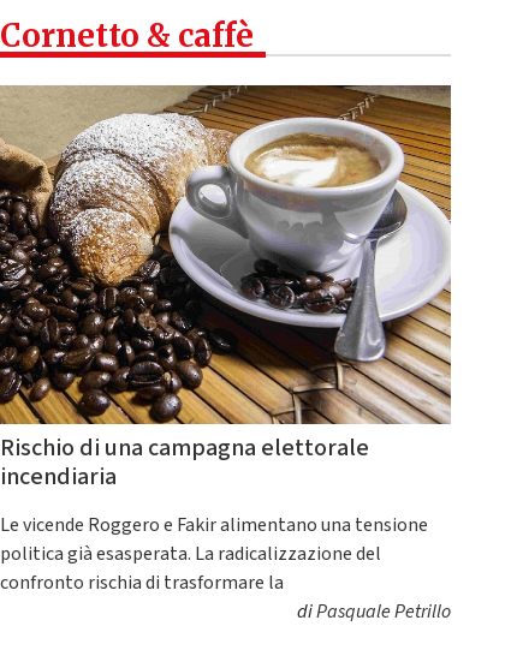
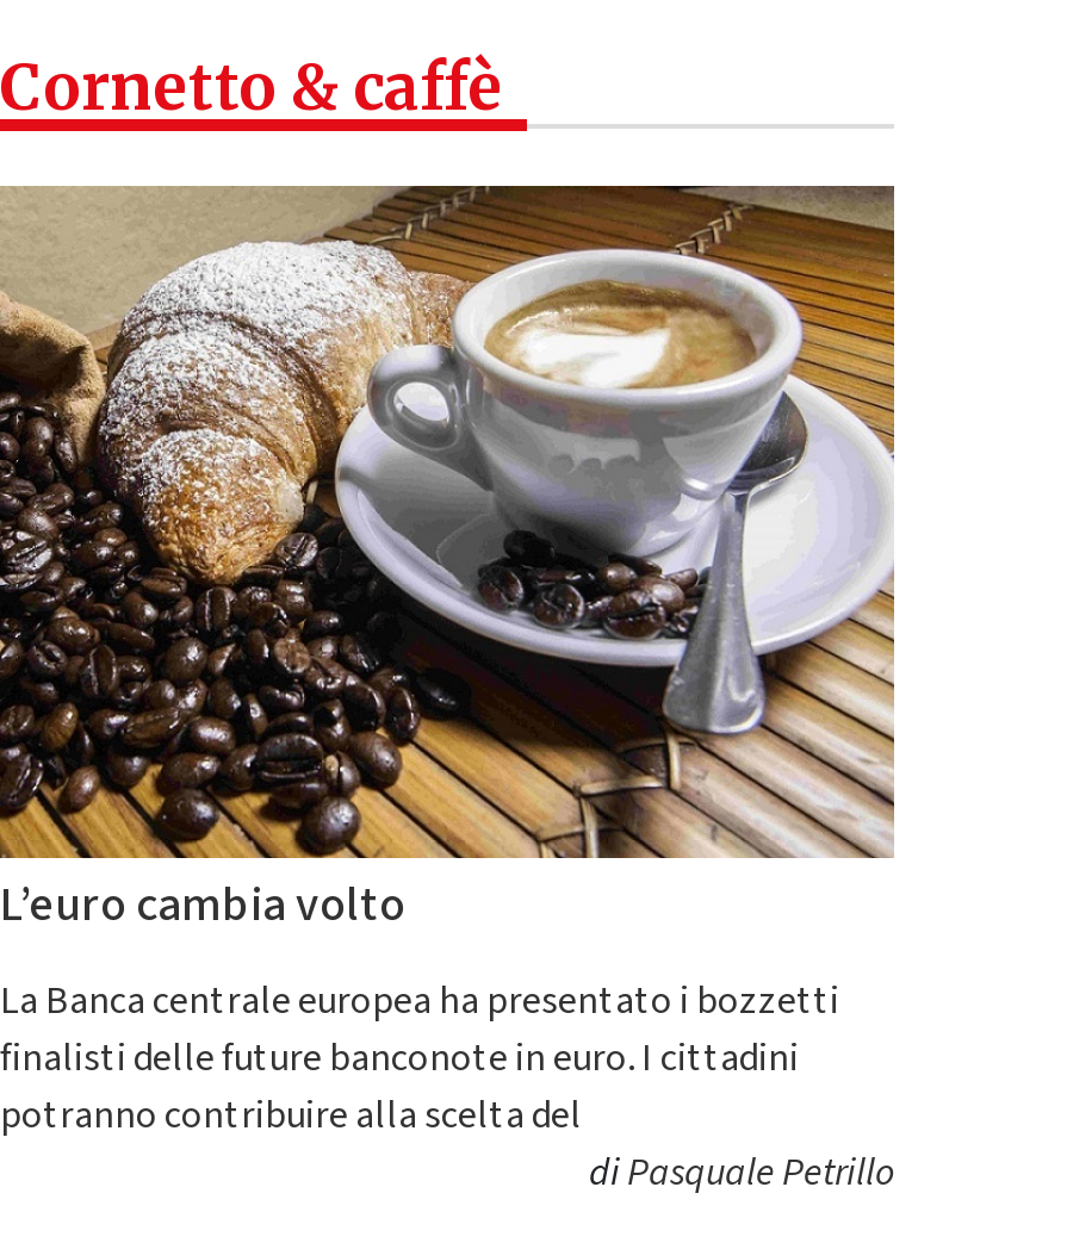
- Rischio di una campagna elettorale
- incendiaria
+ L’euro cambia volto

- Le vicende Roggero e Fakir alimentano una tensione
- politica già esasperata. La radicalizzazione del
- confronto rischia di trasformare la
+ La Banca centrale europea ha presentato i bozzetti
+ finalisti delle future banconote in euro. I cittadini
+ potranno contribuire alla scelta del
